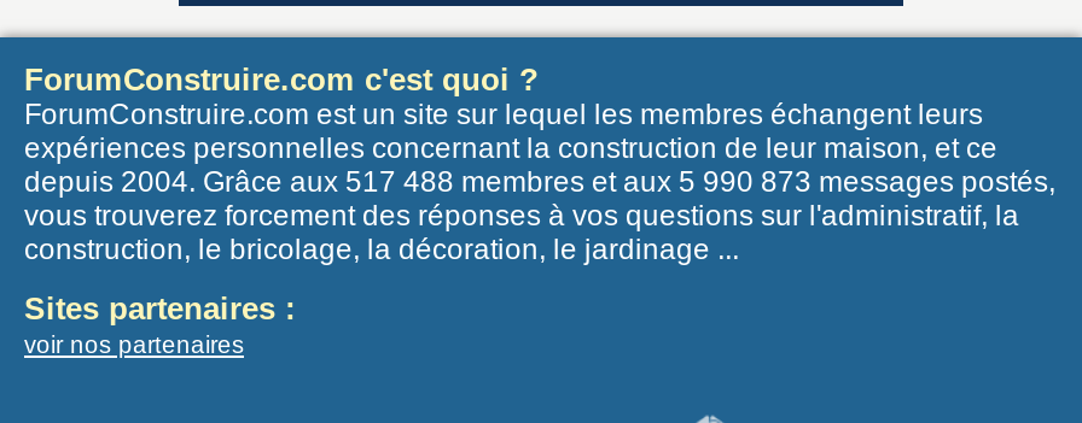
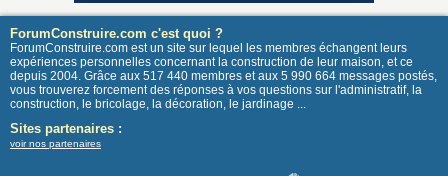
- depuis 2004. Grâce aux 517 488 membres et aux 5 990 873 messages postés,
+ depuis 2004. Grâce aux 517 440 membres et aux 5 990 664 messages postés,
